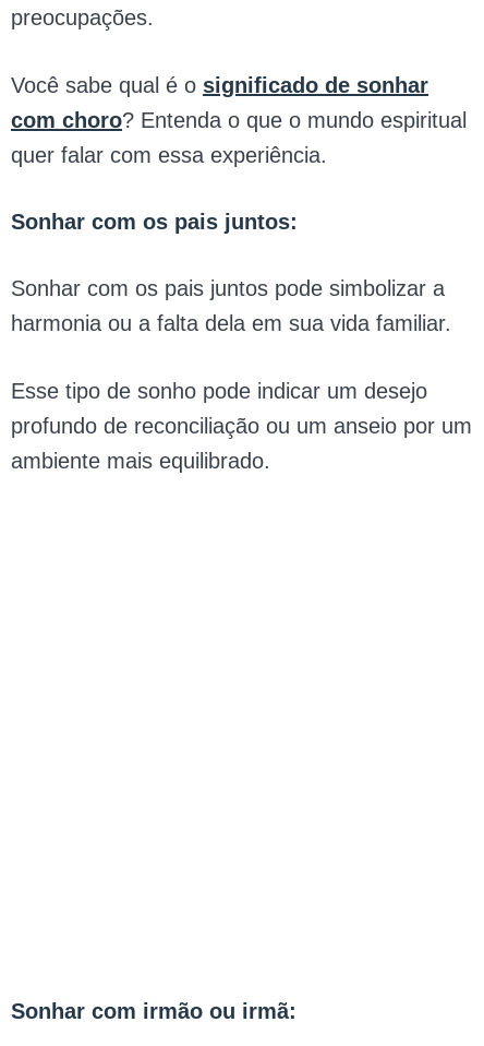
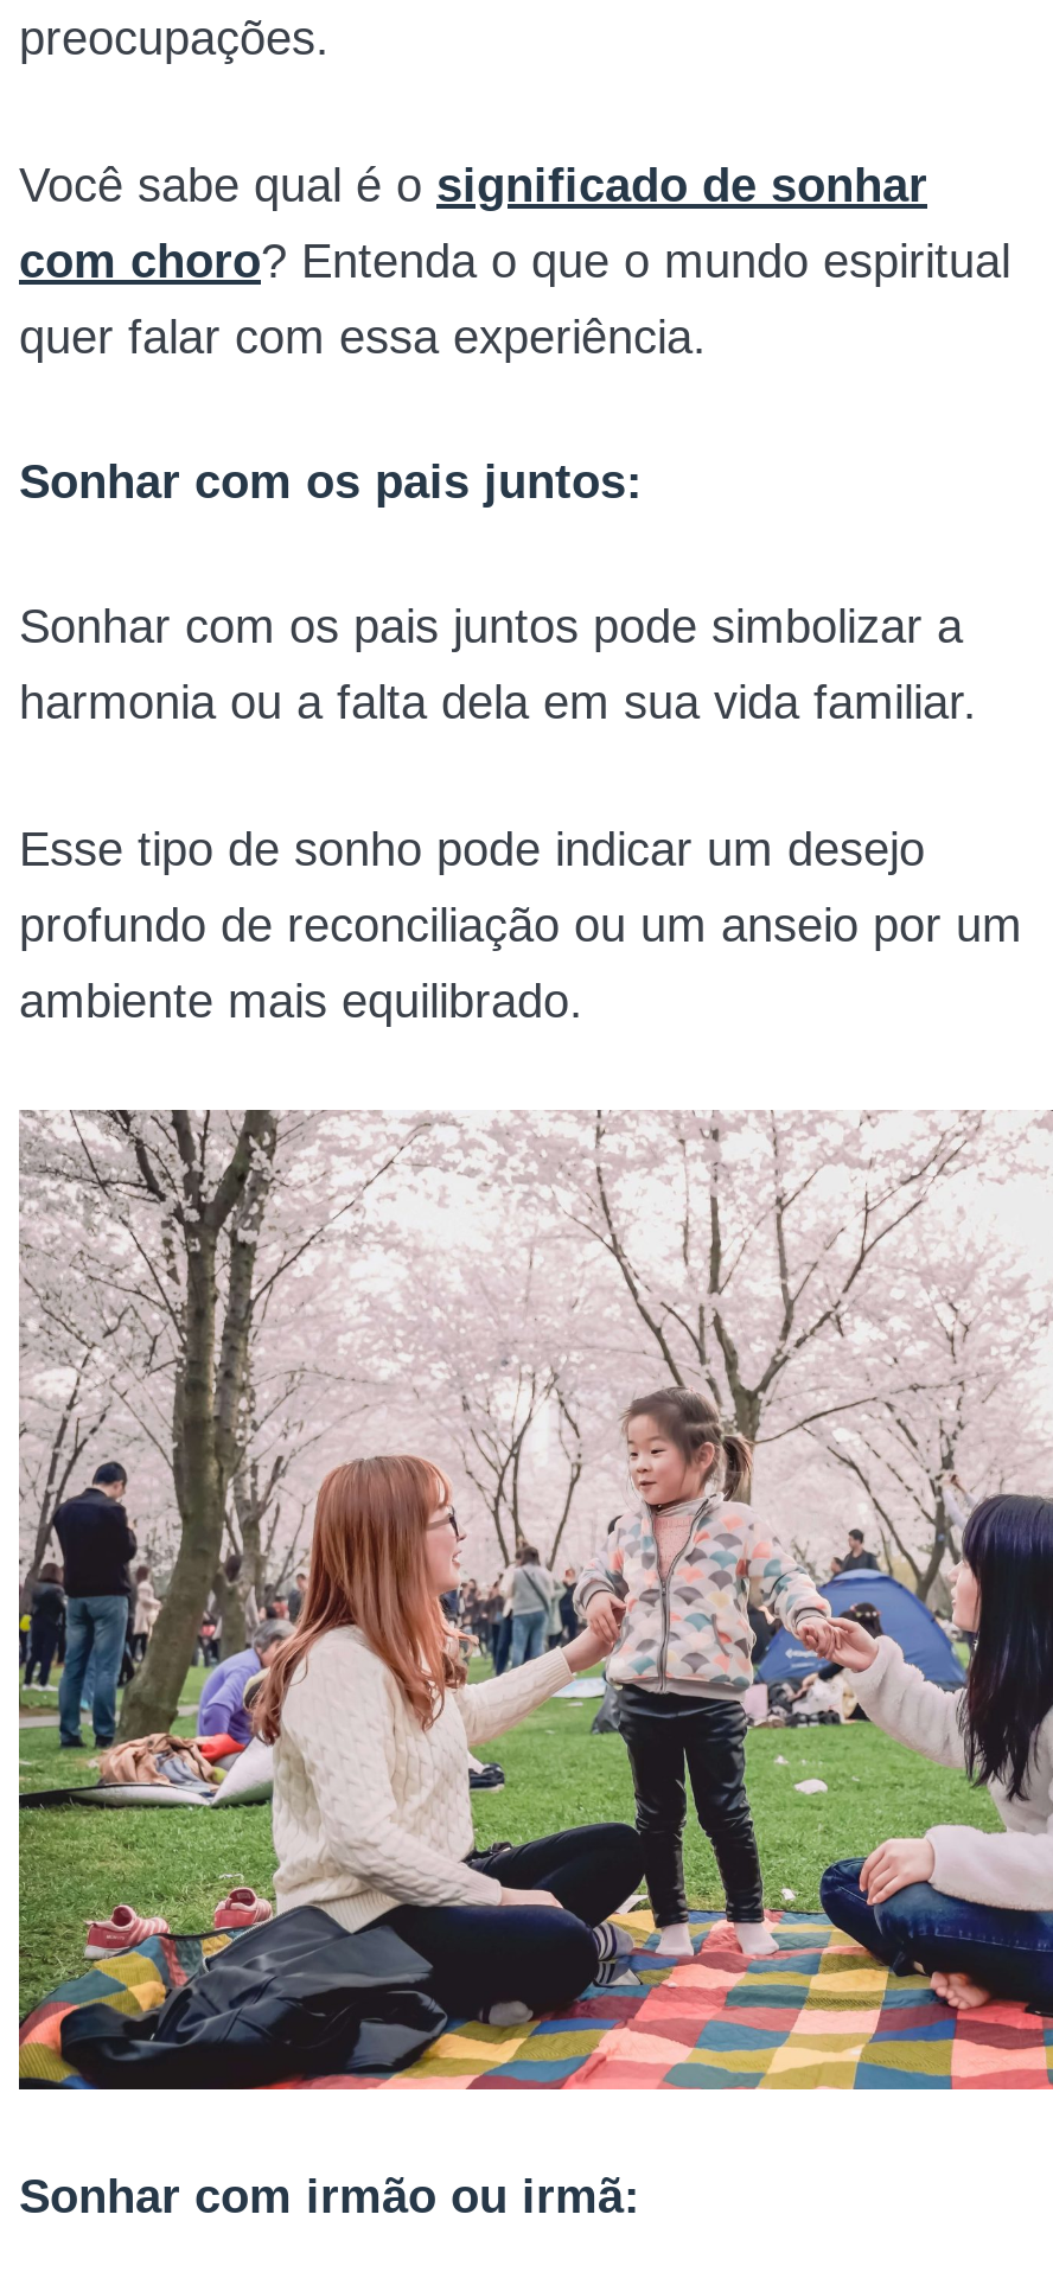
+ [image]
